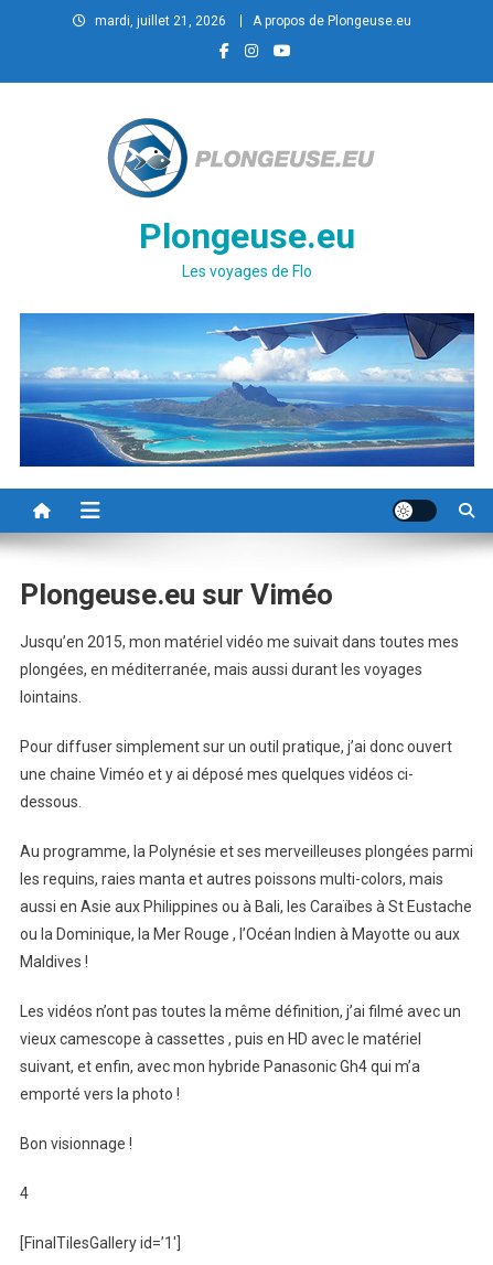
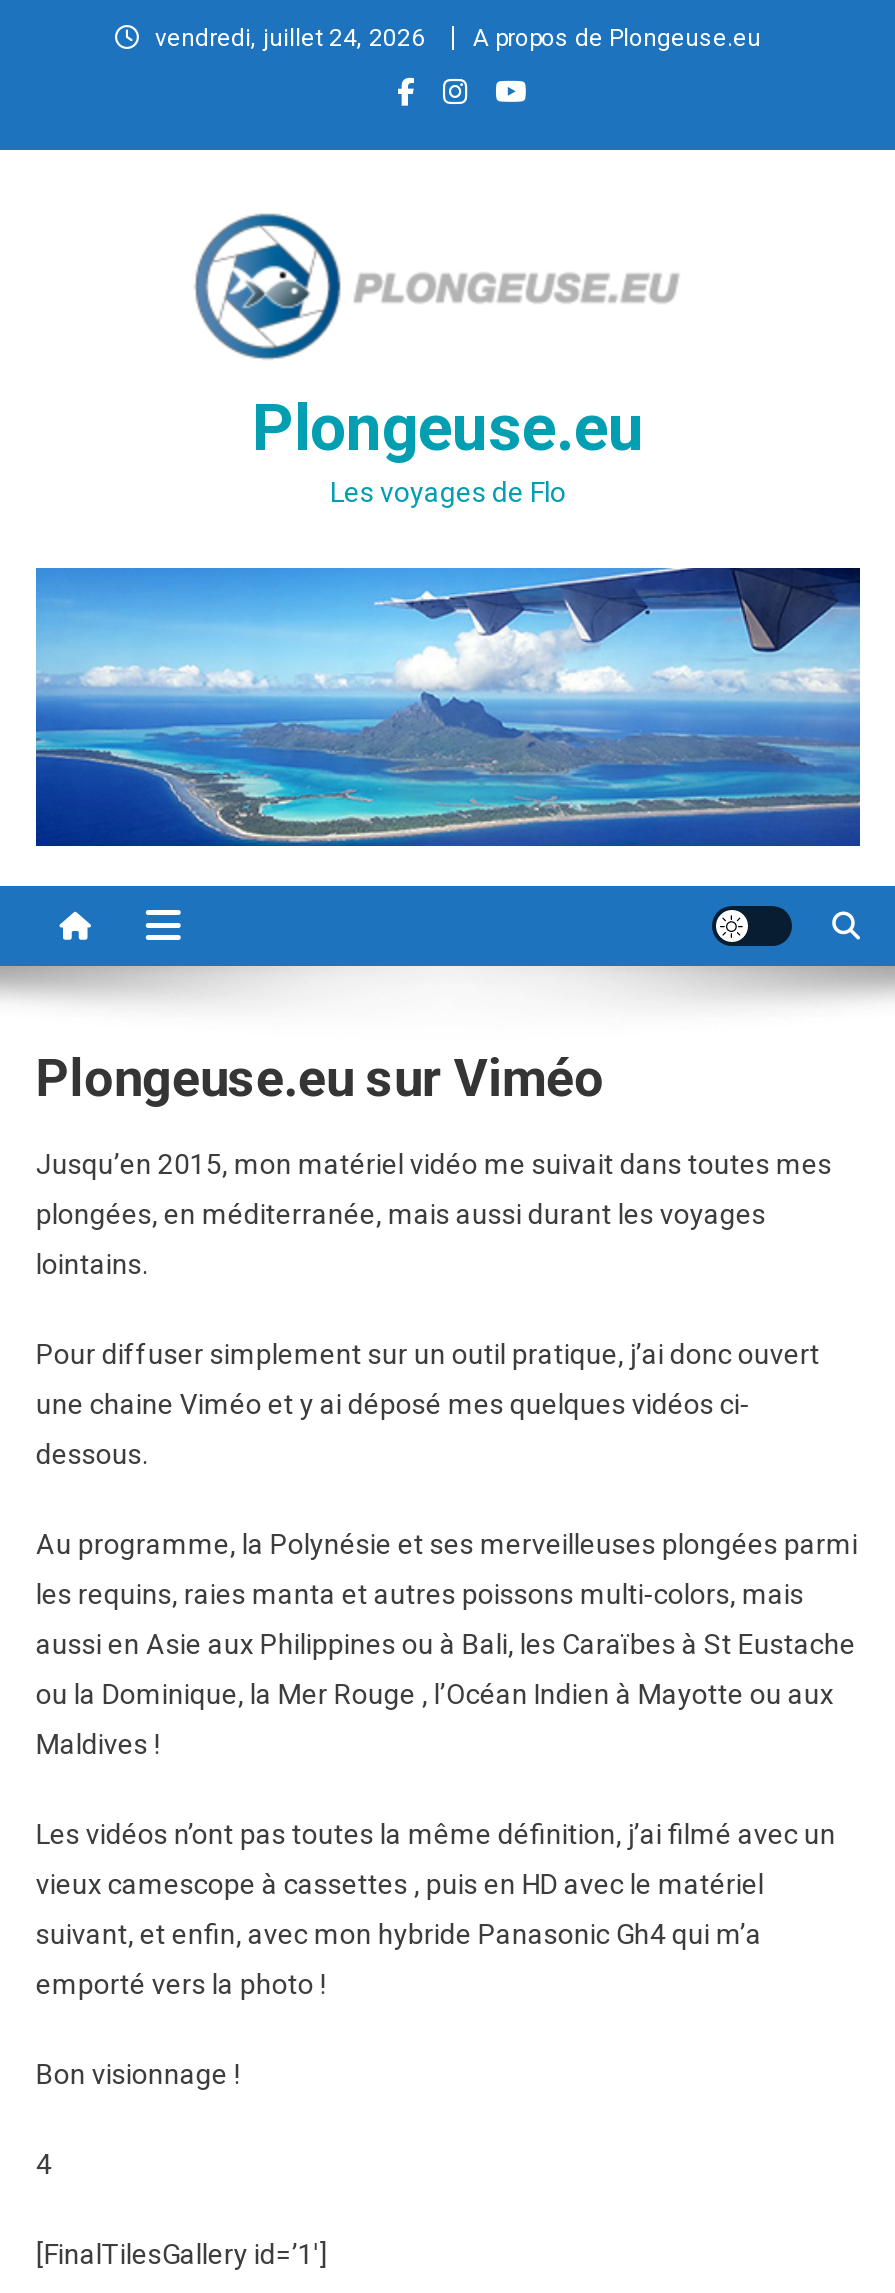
- mardi, juillet 21, 2026
+ vendredi, juillet 24, 2026
